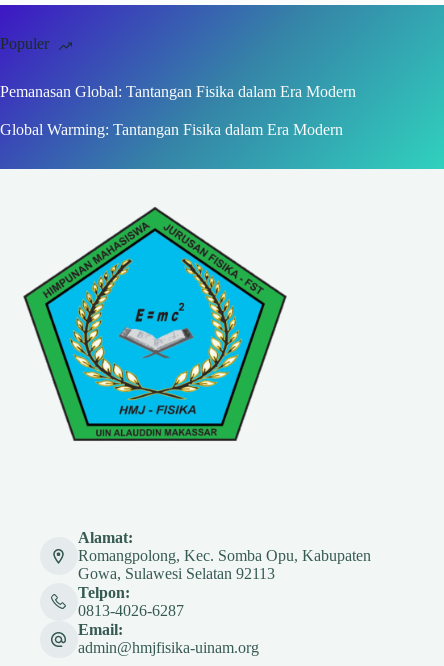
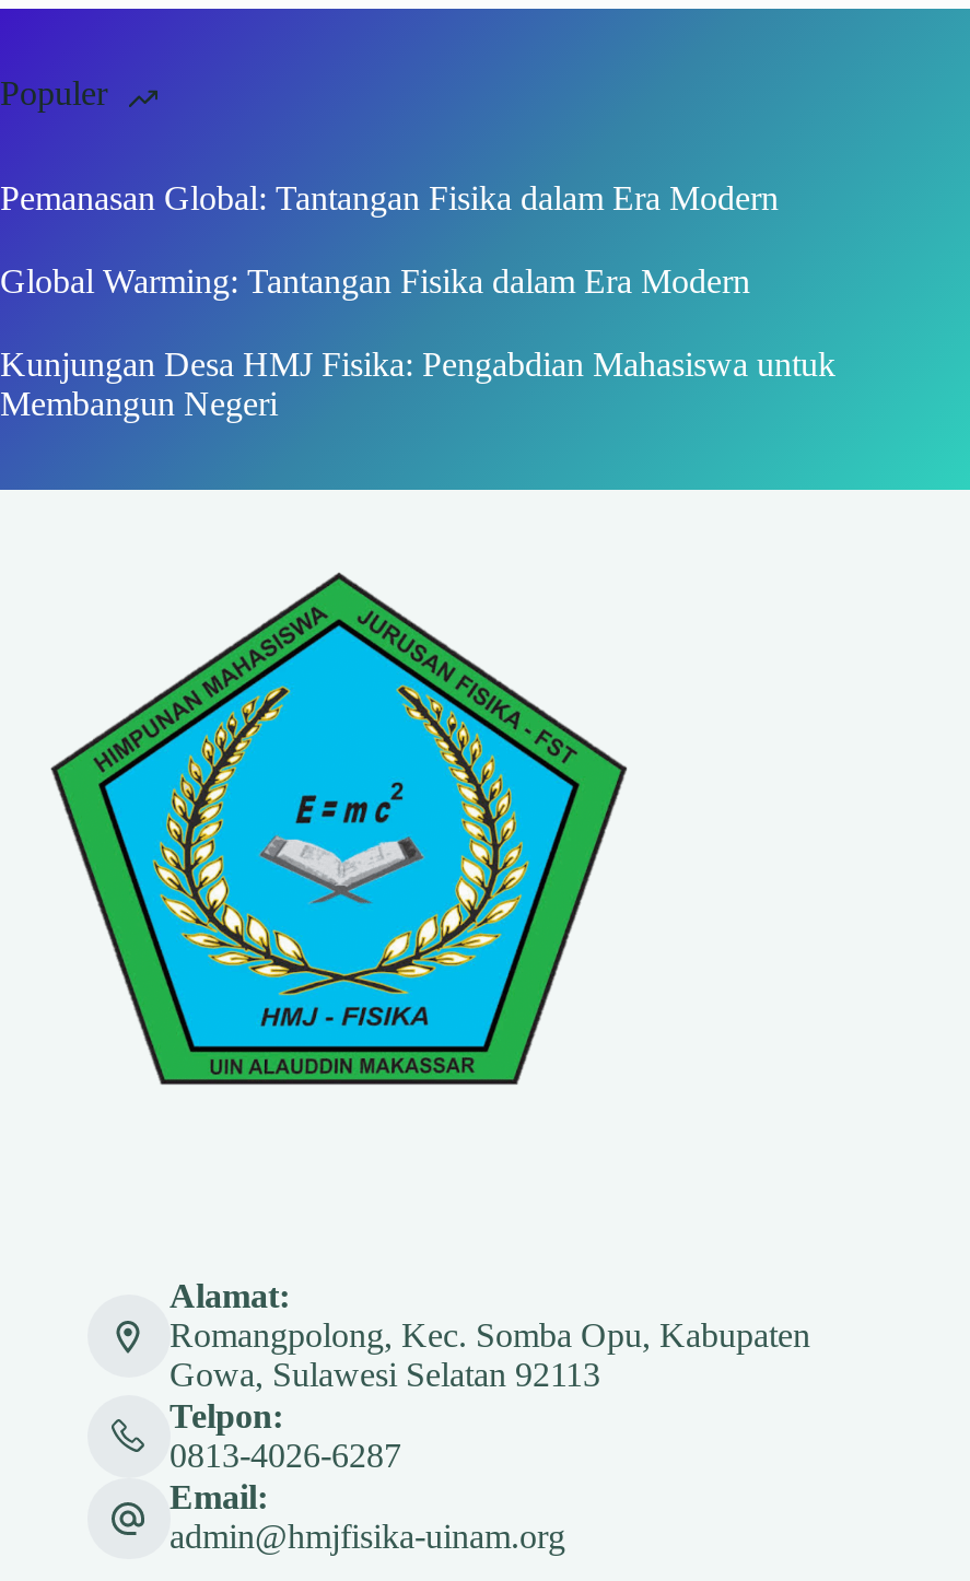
+ Kunjungan Desa HMJ Fisika: Pengabdian Mahasiswa untuk
+ Membangun Negeri
